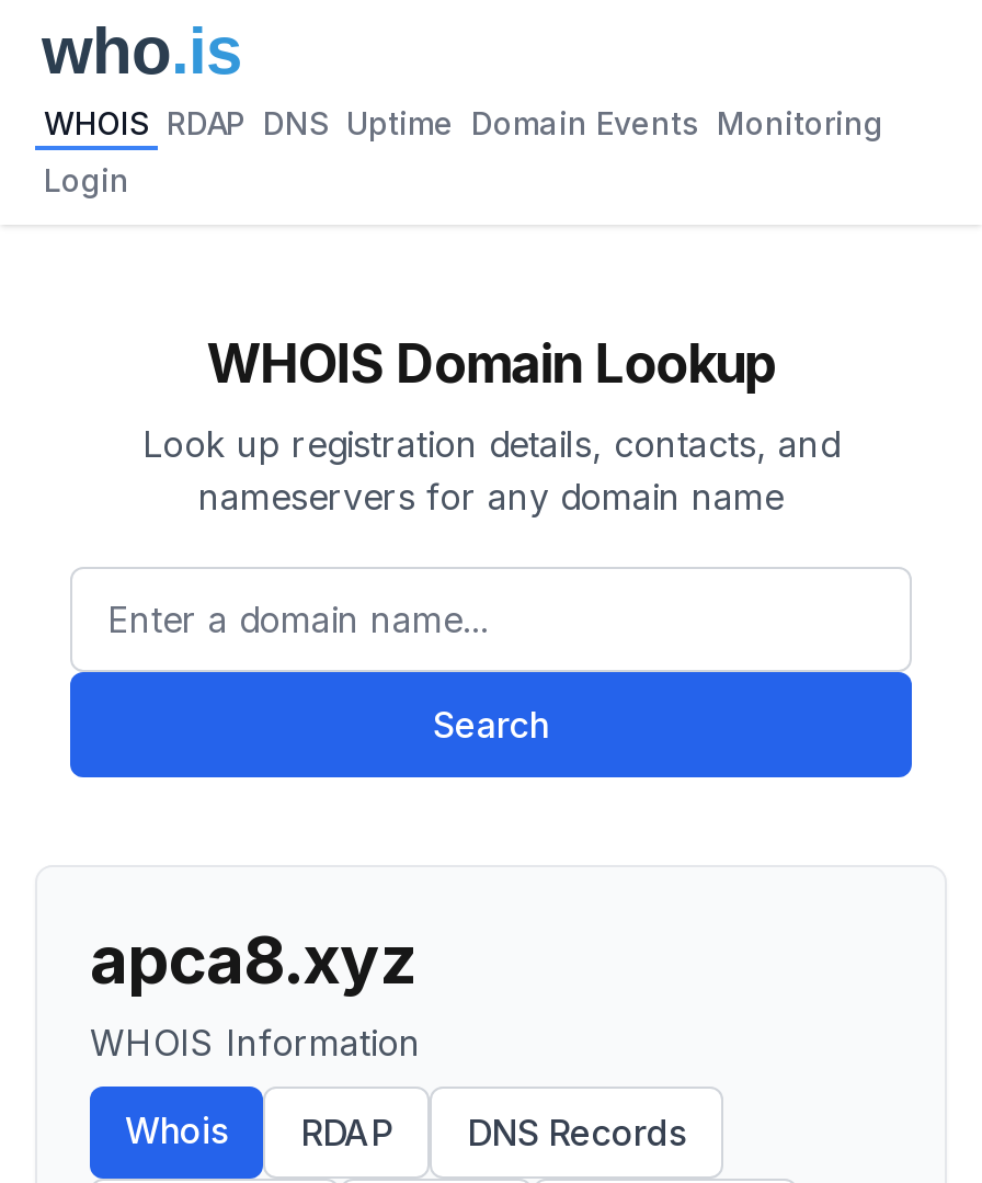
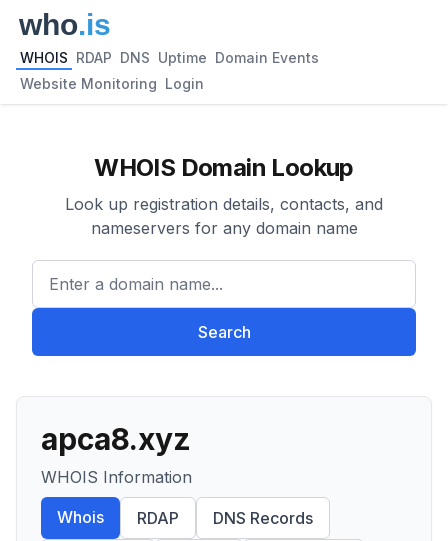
- WHOIS RDAP DNS Uptime Domain Events Monitoring
+ WHOIS RDAP DNS Uptime Domain Events

- Login
+ Website Monitoring Login
